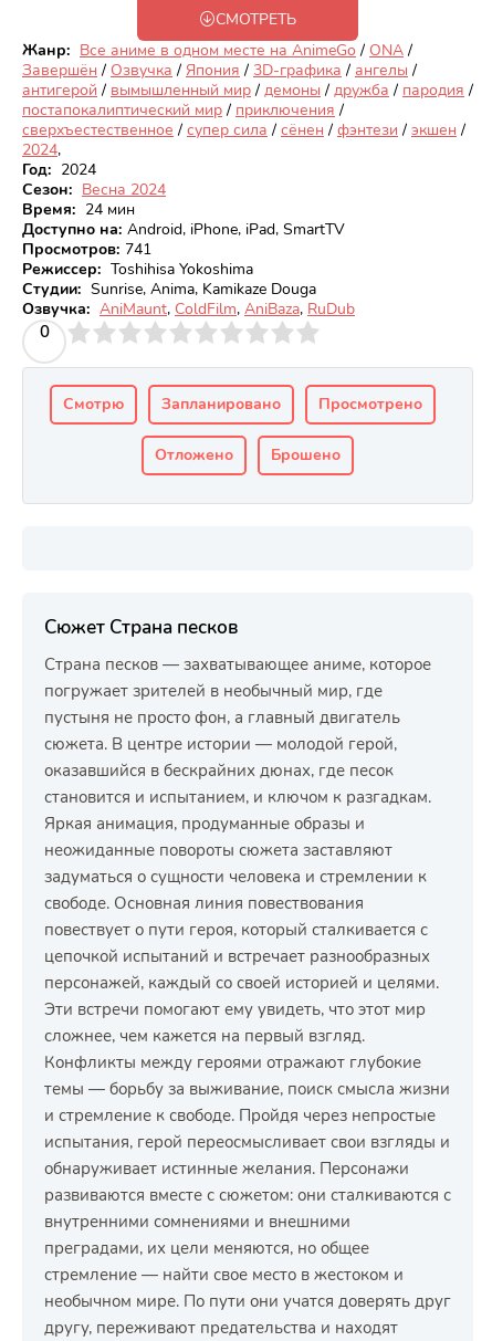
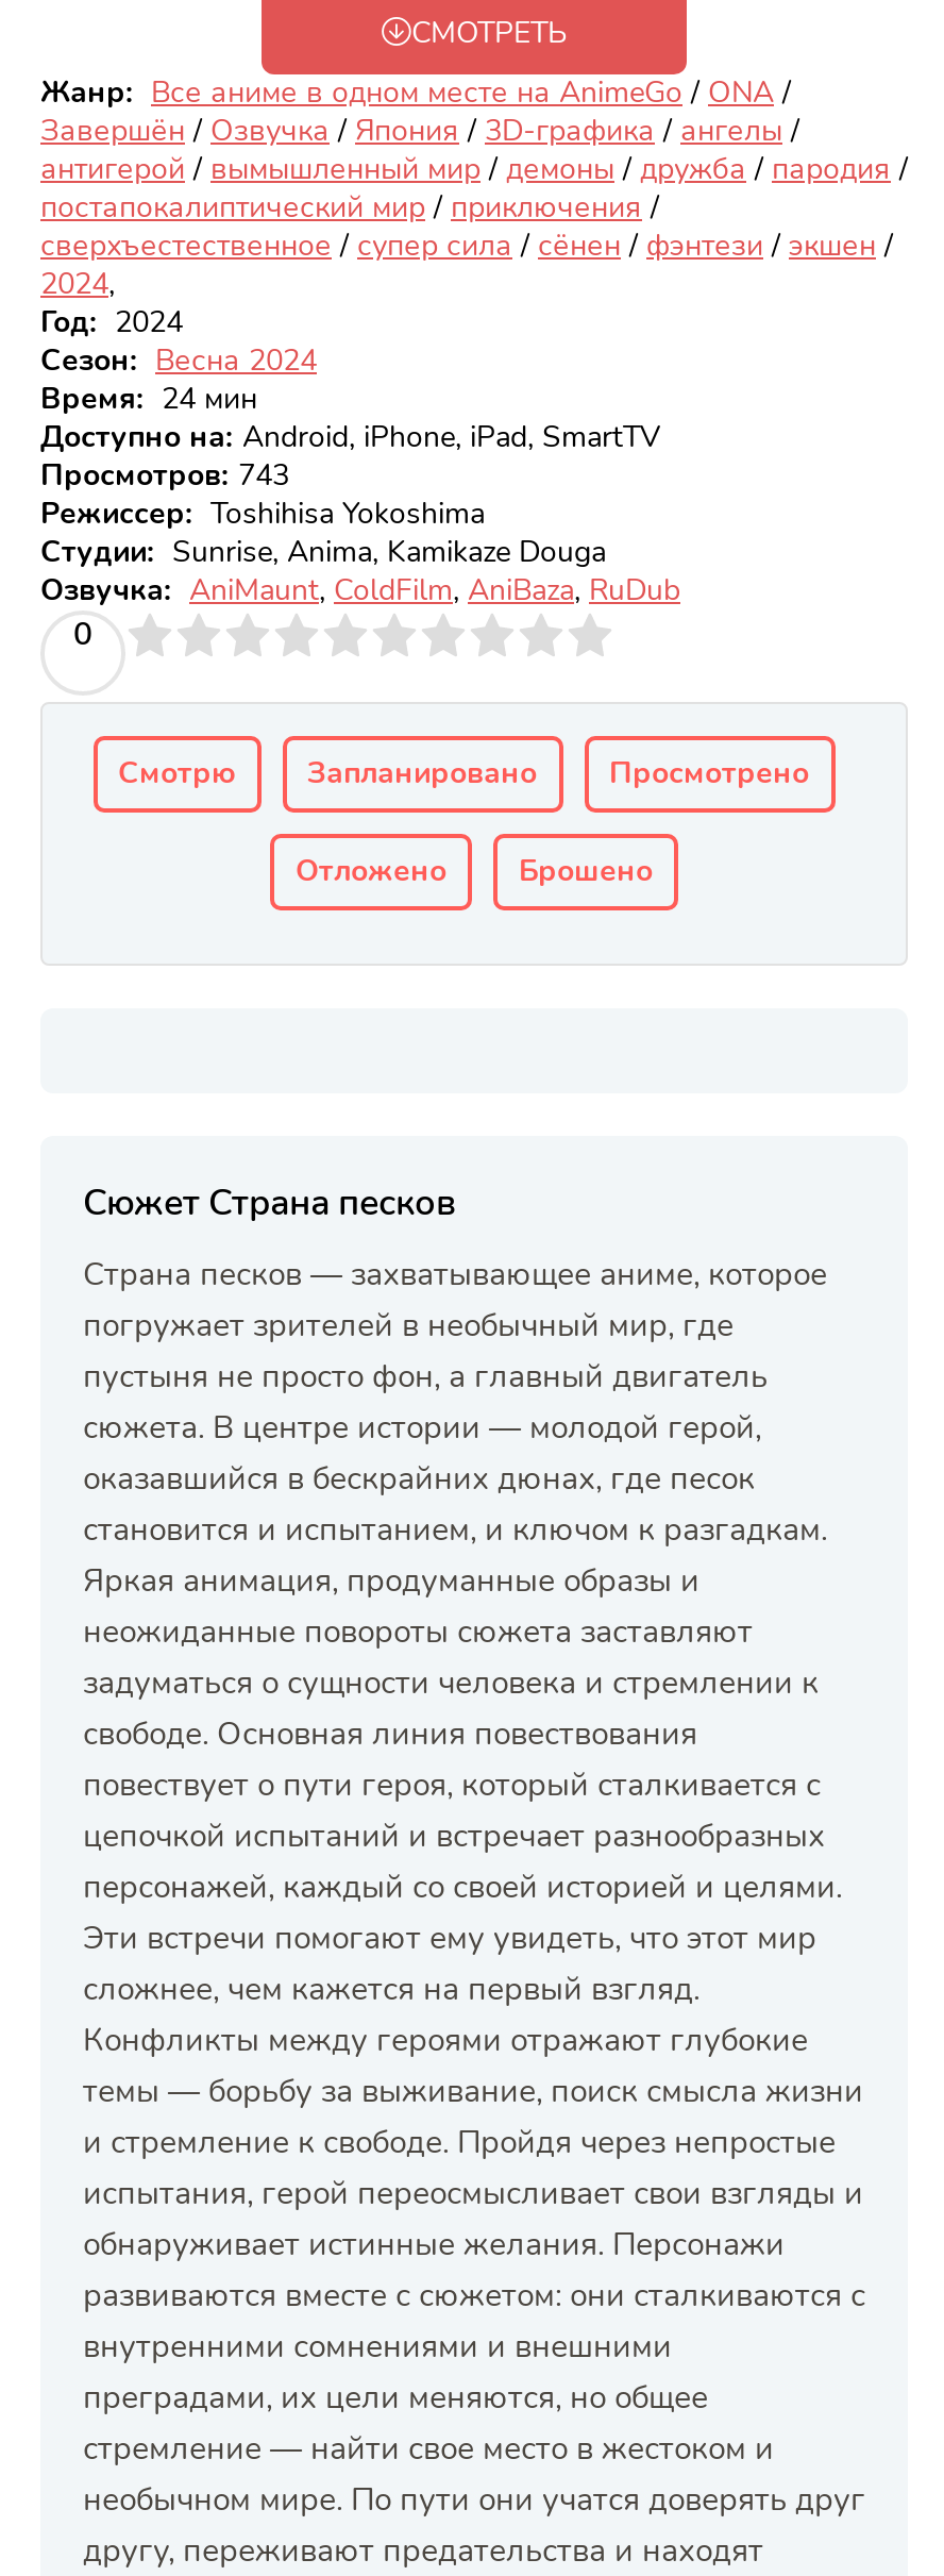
- Просмотров: 741
+ Просмотров: 743
